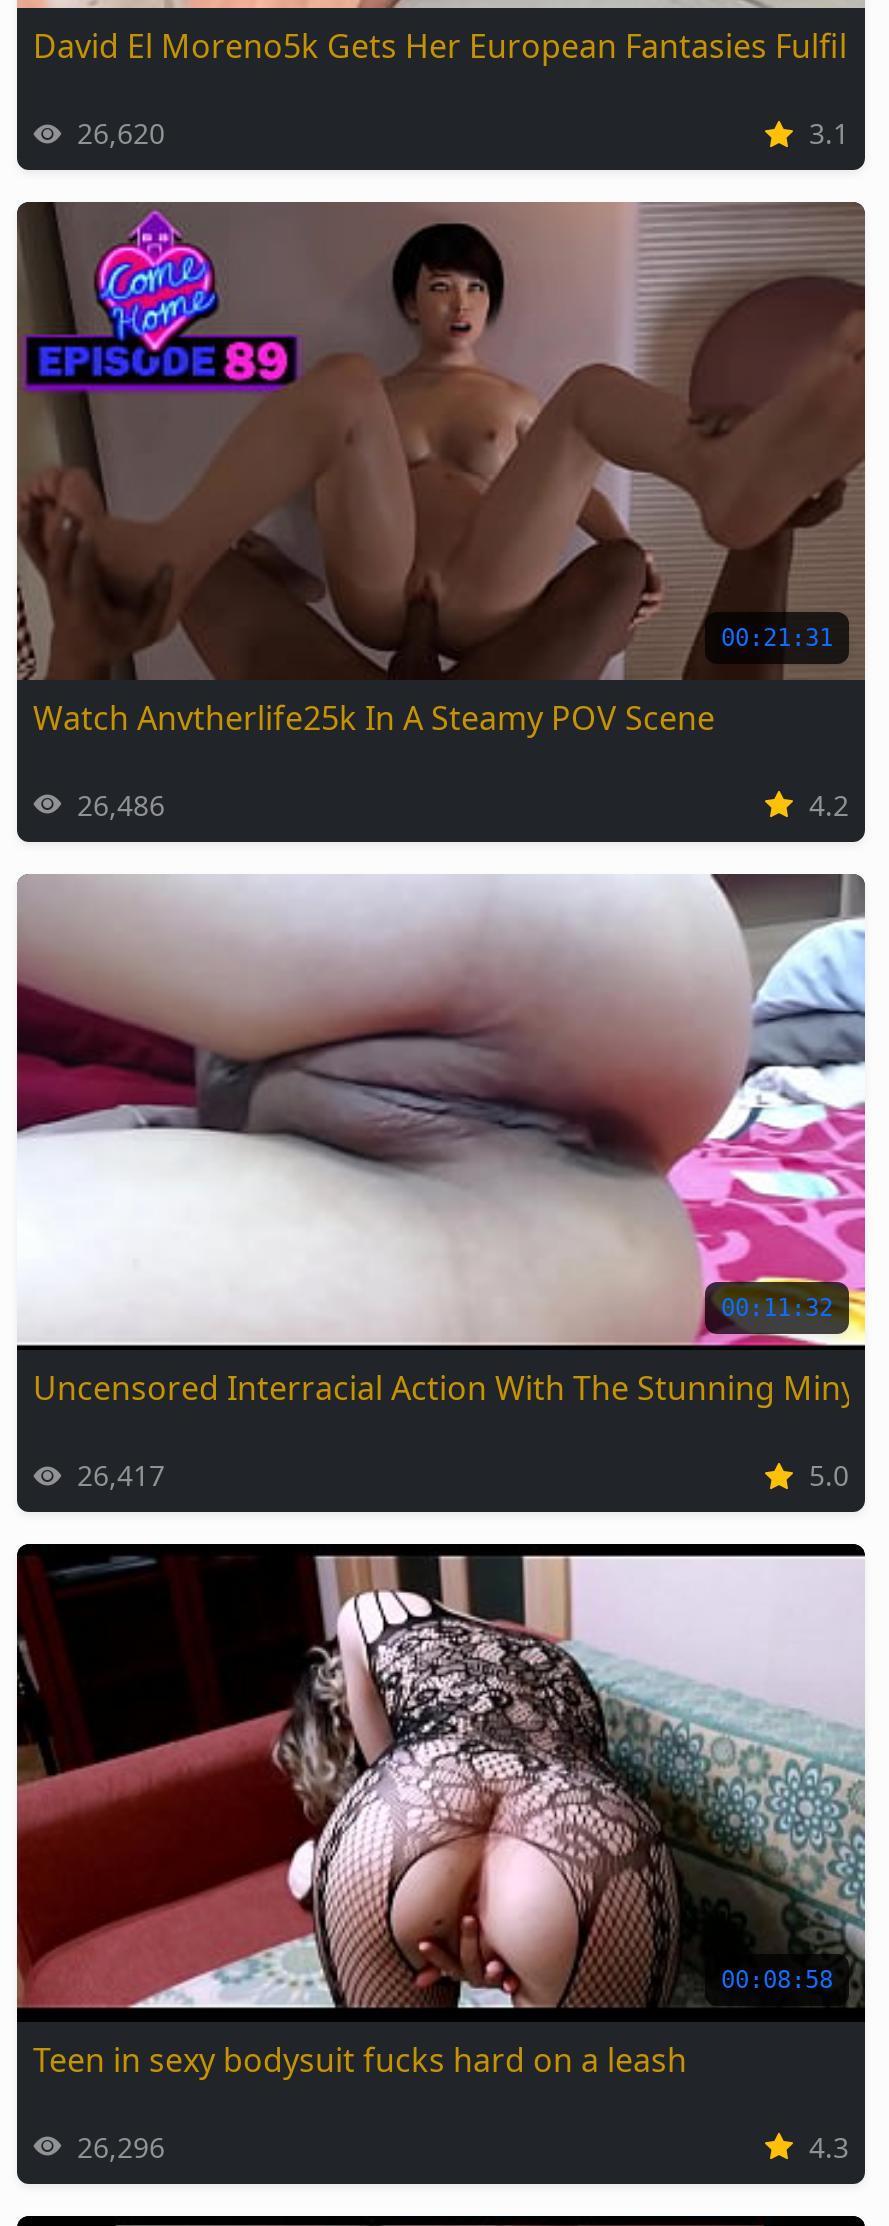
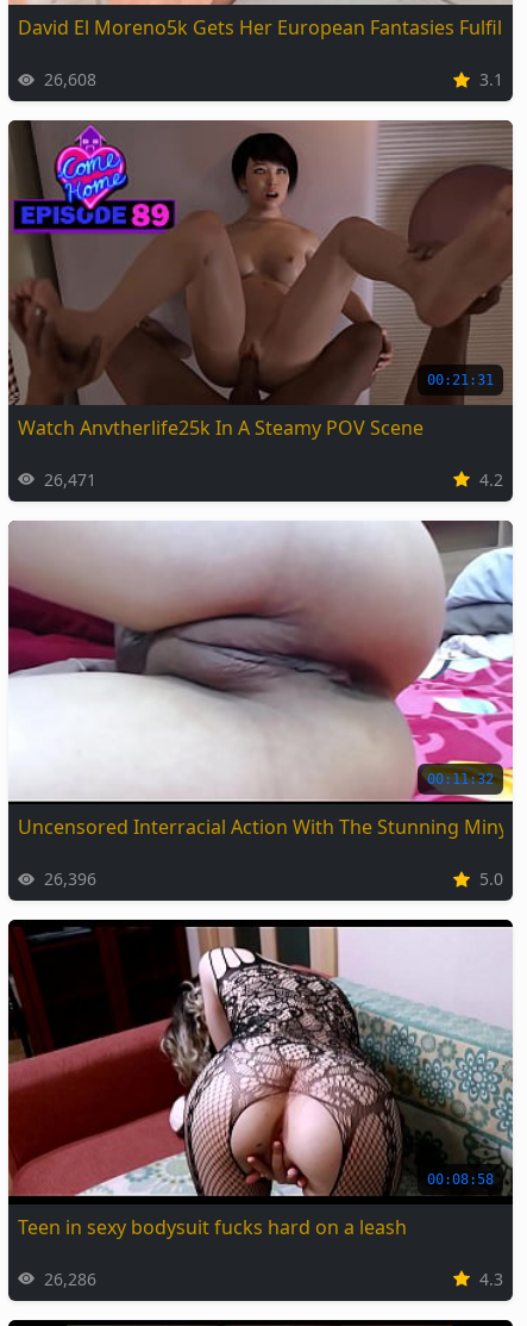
- 26,620
+ 26,608

- 26,486
+ 26,471

- 26,417
+ 26,396

- 26,296
+ 26,286
